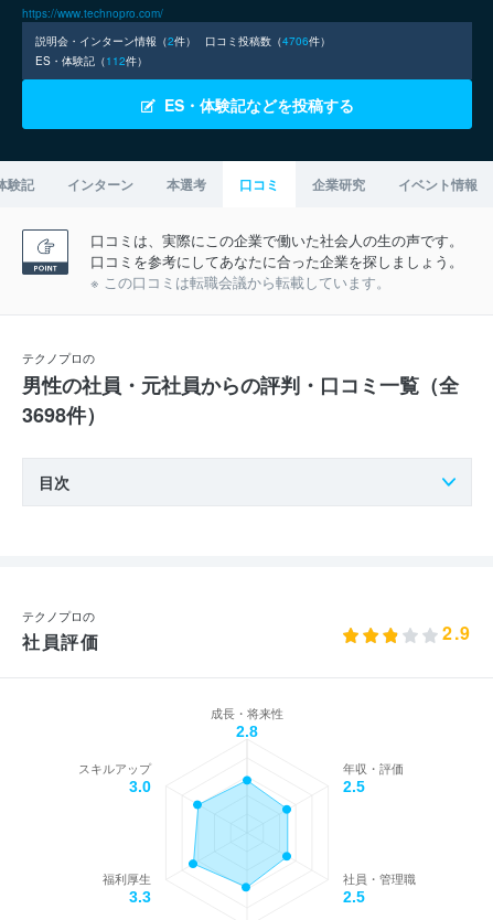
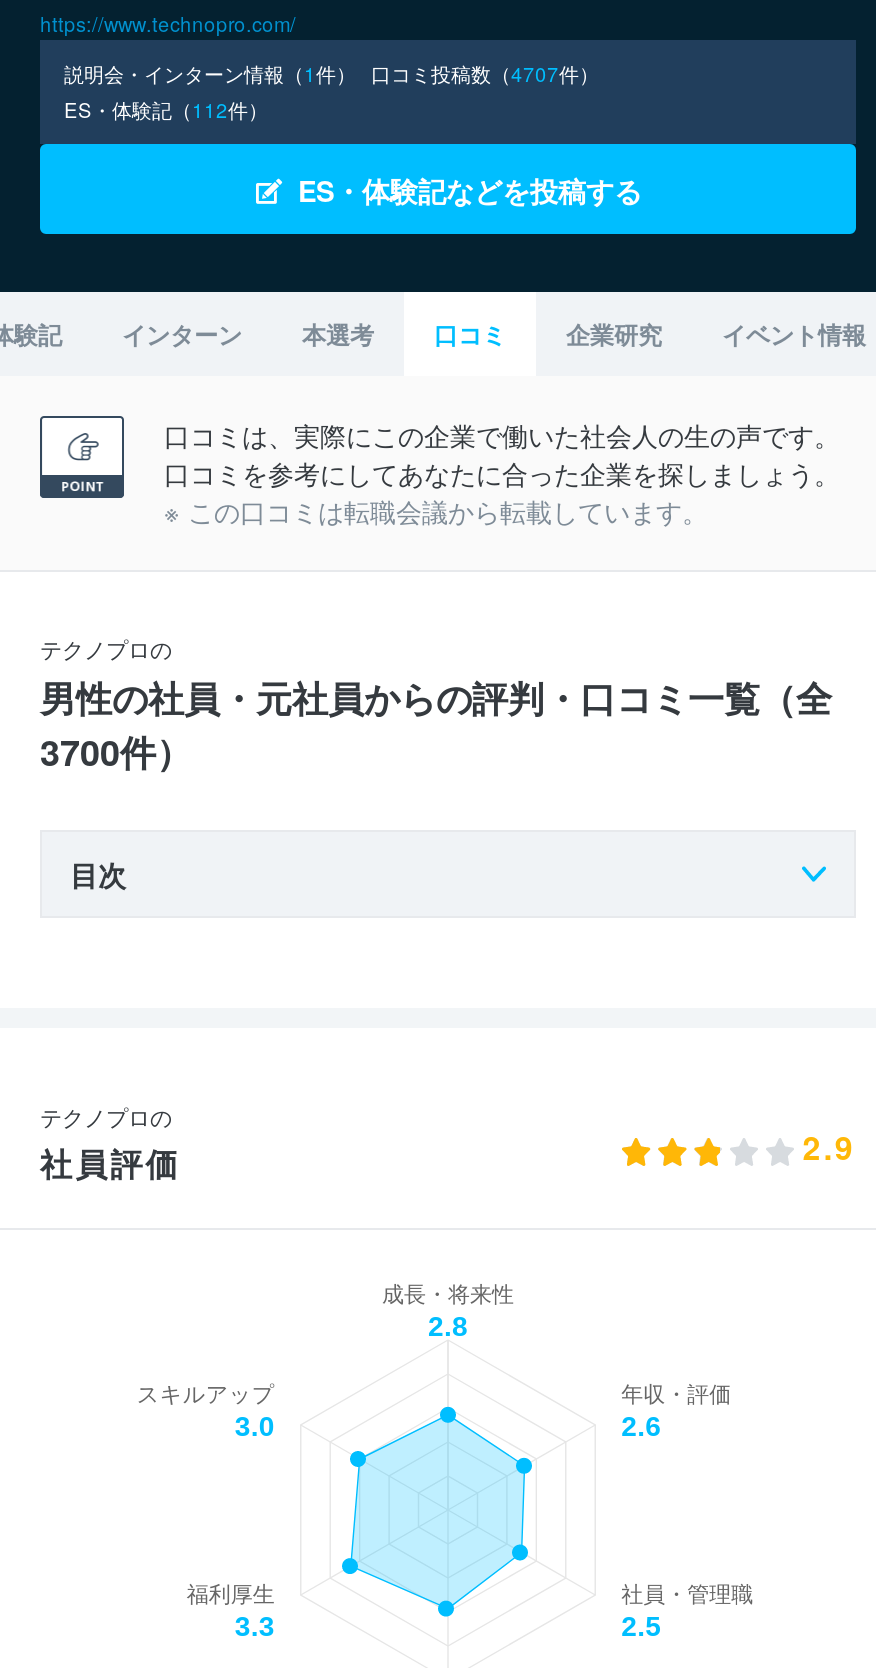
- 説明会・インターン情報（2件） 口コミ投稿数（4706件）
+ 説明会・インターン情報（1件） 口コミ投稿数（4707件）

- 3698件）
+ 3700件）

- 2.5
+ 2.6
